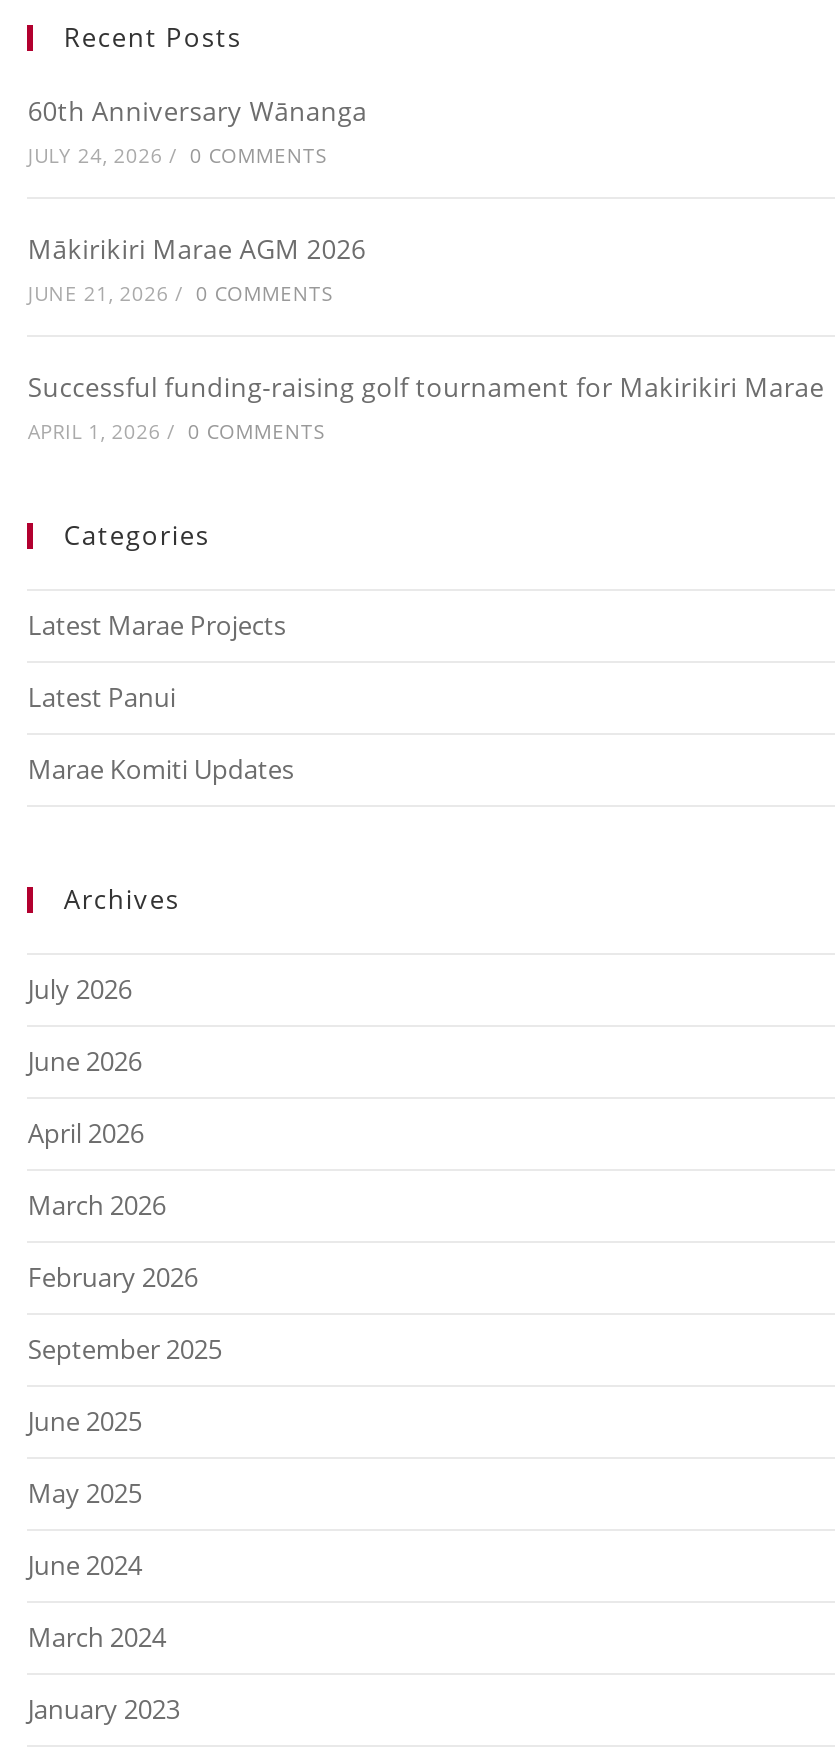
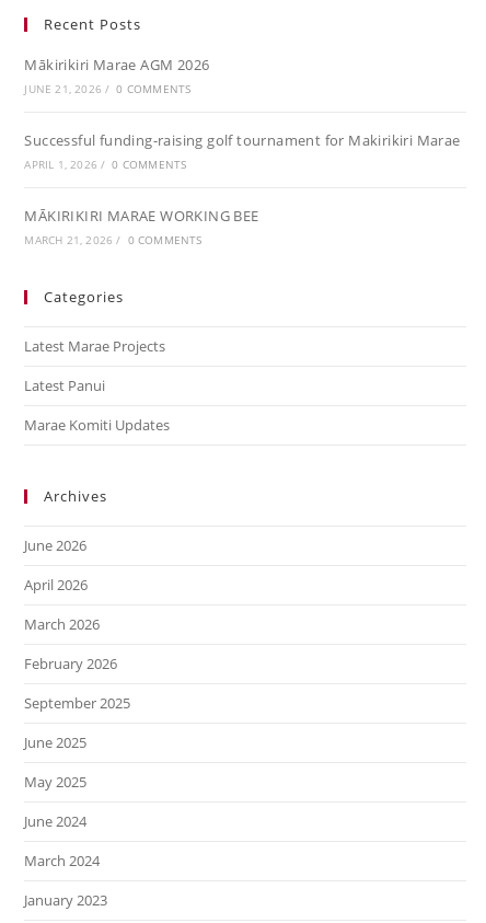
- 60th Anniversary Wānanga
- JULY 24, 2026 / 0 COMMENTS

moved up: Mākirikiri Marae AGM 2026 | JUNE 21, 2026 / 0 COMMENTS | Successful funding-raising golf tournament for Makirikiri Marae | APRIL 1, 2026 / 0 COMMENTS

+ MĀKIRIKIRI MARAE WORKING BEE
+ MARCH 21, 2026 / 0 COMMENTS

- July 2026
